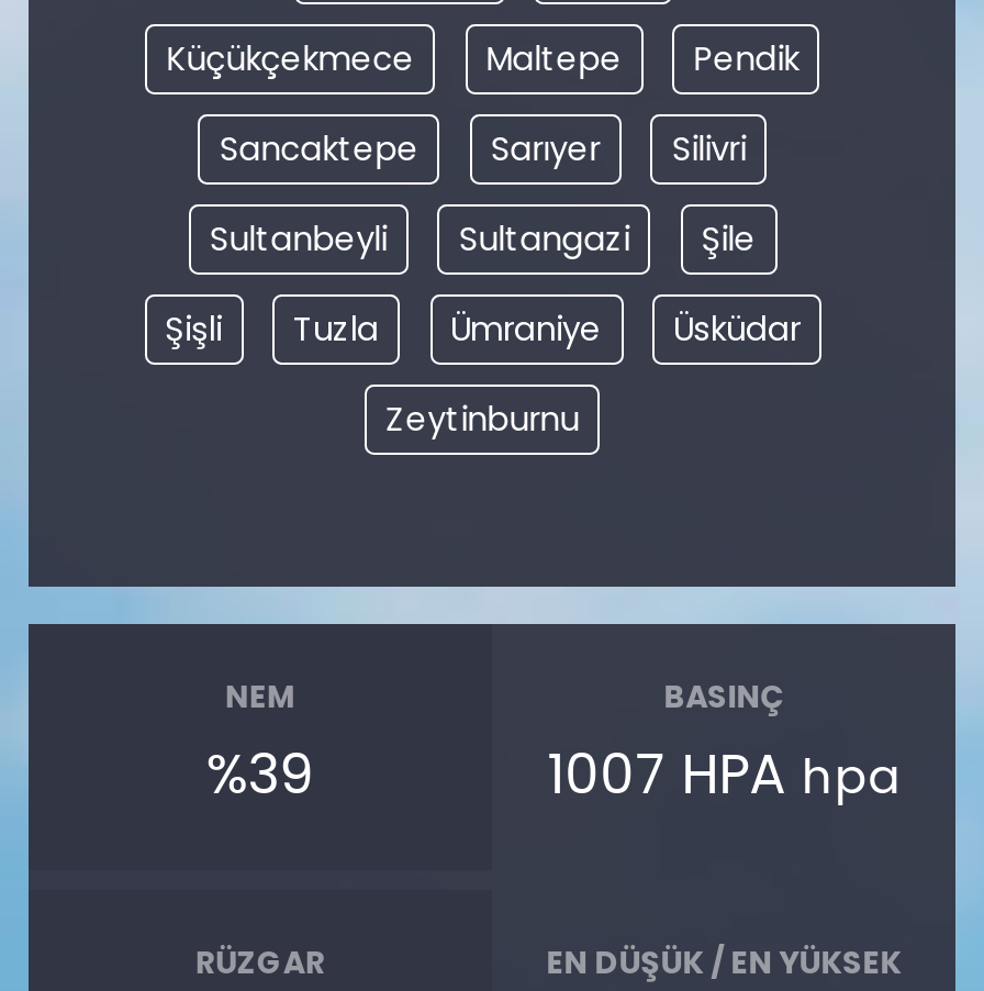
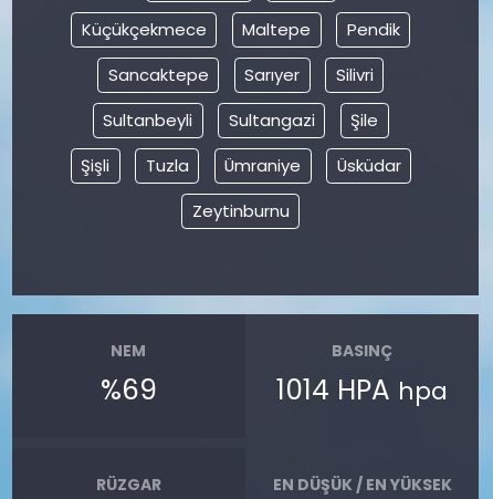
- %39
+ %69

- 1007 HPA hpa
+ 1014 HPA hpa
